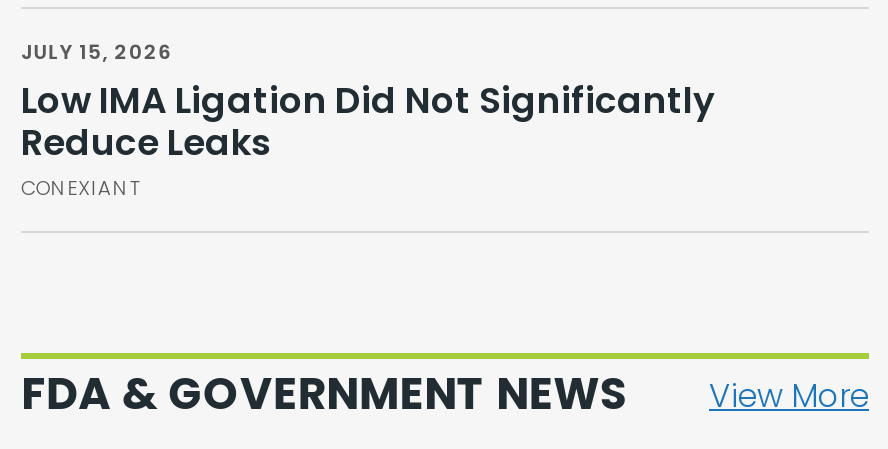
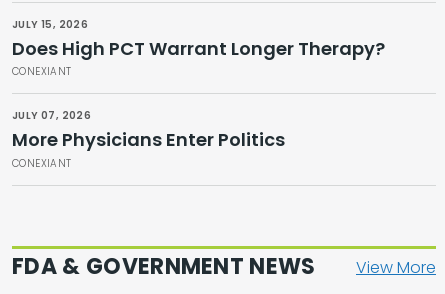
- Low IMA Ligation Did Not Significantly
- Reduce Leaks
+ Does High PCT Warrant Longer Therapy?
+ CONEXIANT
+ JULY 07, 2026
+ More Physicians Enter Politics
